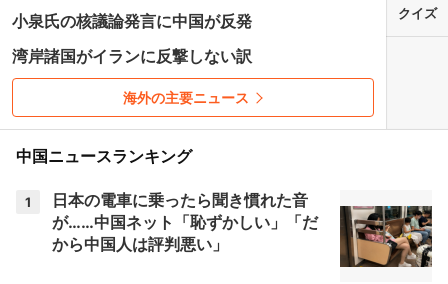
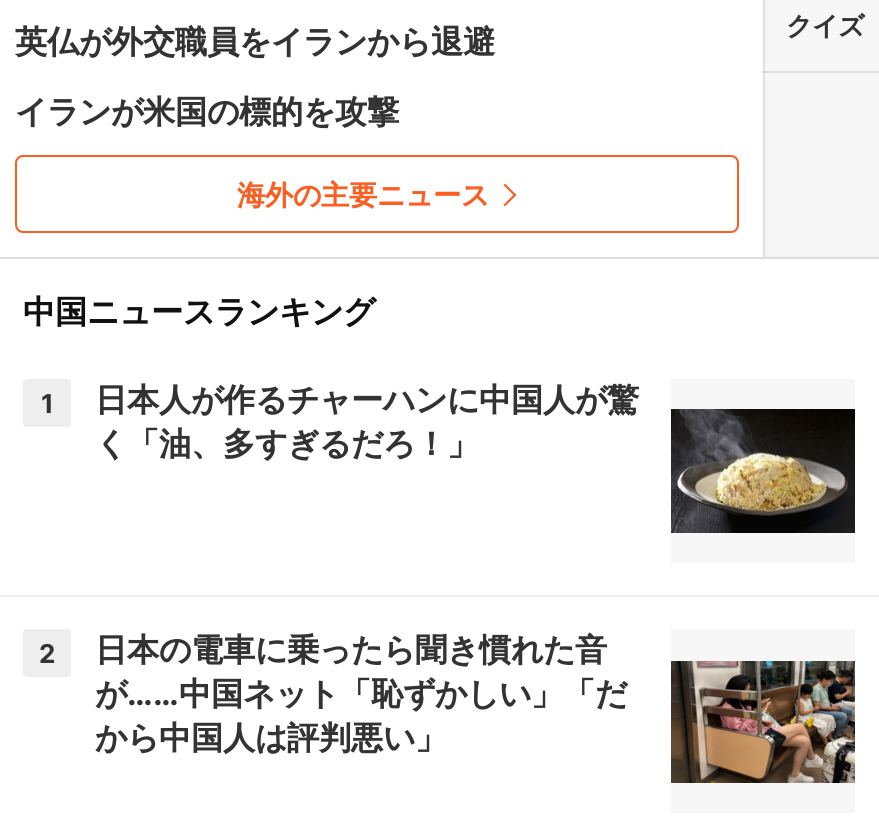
- 小泉氏の核議論発言に中国が反発
+ 英仏が外交職員をイランから退避

- 湾岸諸国がイランに反撃しない訳
+ イランが米国の標的を攻撃

+ [image]
+ 日本人が作るチャーハンに中国人が驚
+ く「油、多すぎるだろ！」

+ 2
